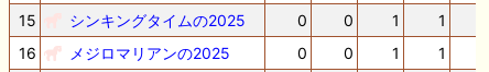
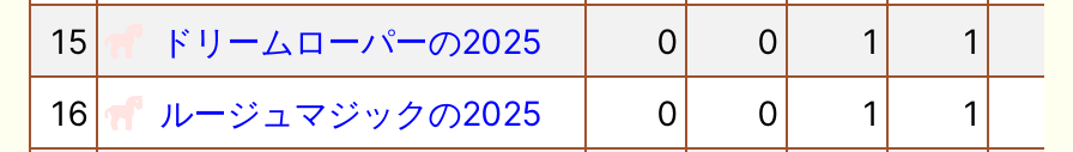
- シンキングタイムの2025
+ ドリームローパーの2025

- メジロマリアンの2025
+ ルージュマジックの2025
